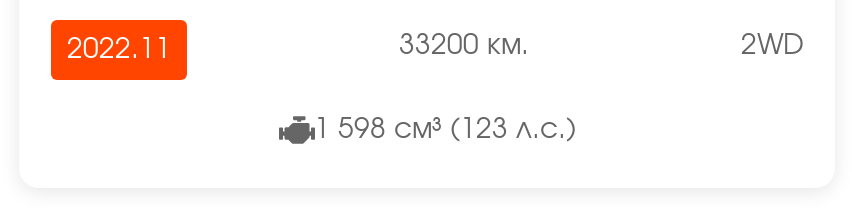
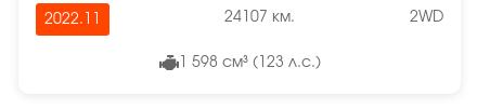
- 33200 км.
+ 24107 км.
